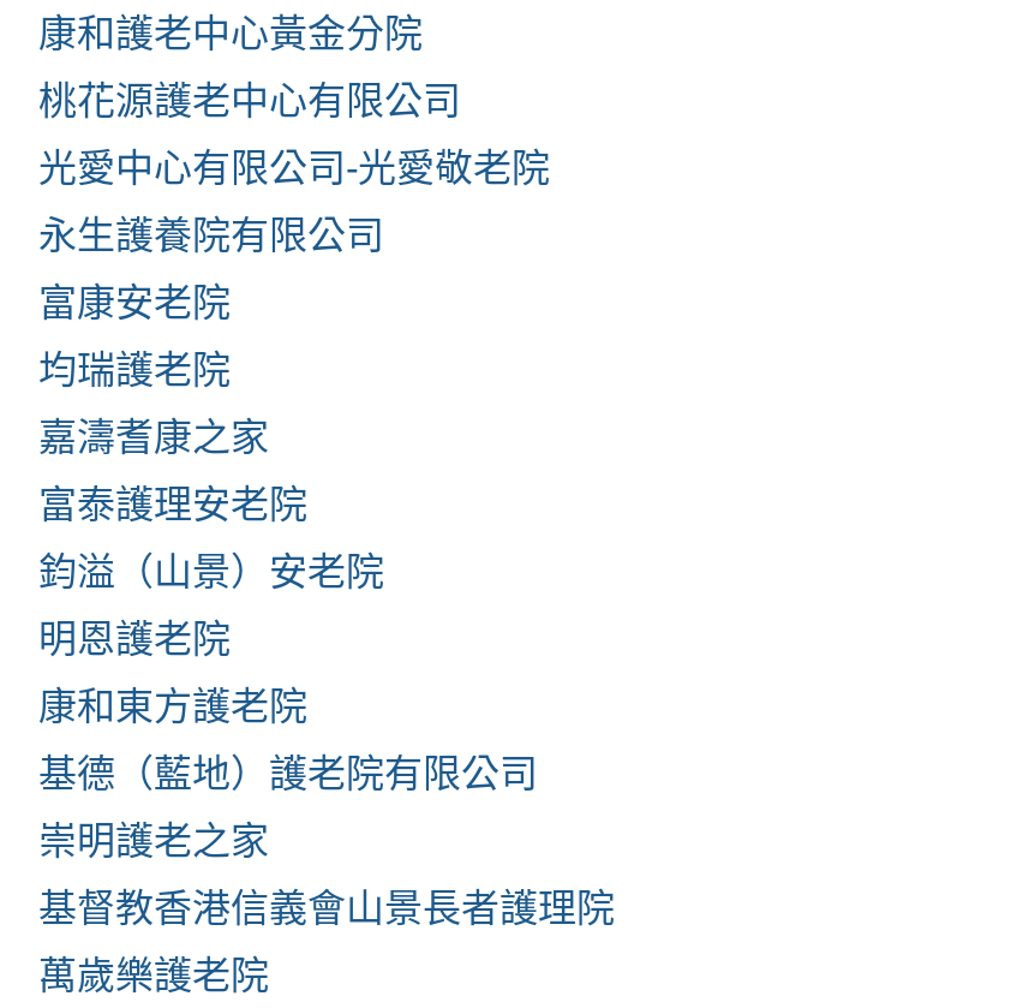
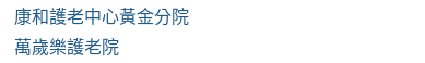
- 桃花源護老中心有限公司
- 光愛中心有限公司-光愛敬老院
- 永生護養院有限公司
- 富康安老院
- 均瑞護老院
- 嘉濤耆康之家
- 富泰護理安老院
- 鈞溢（山景）安老院
- 明恩護老院
- 康和東方護老院
- 基德（藍地）護老院有限公司
- 崇明護老之家
- 基督教香港信義會山景長者護理院
